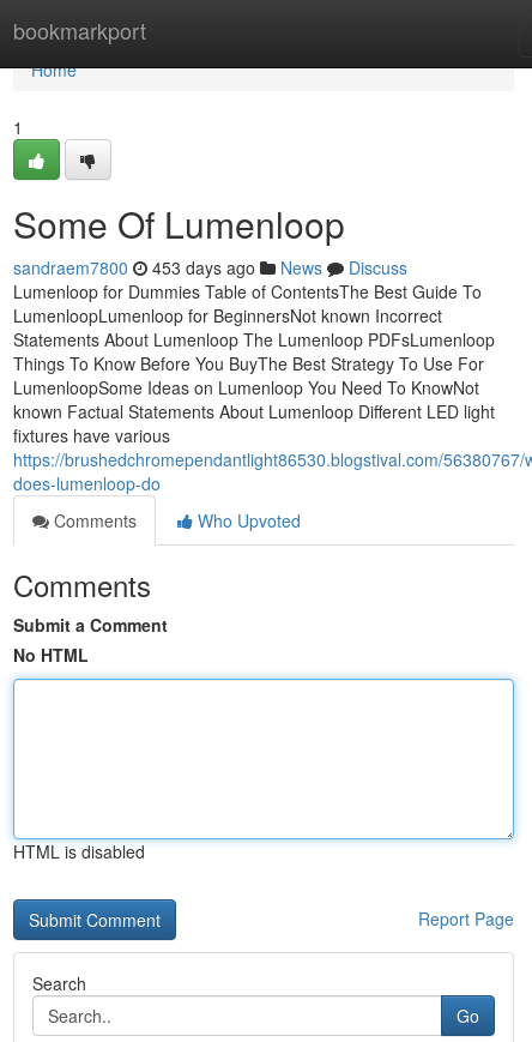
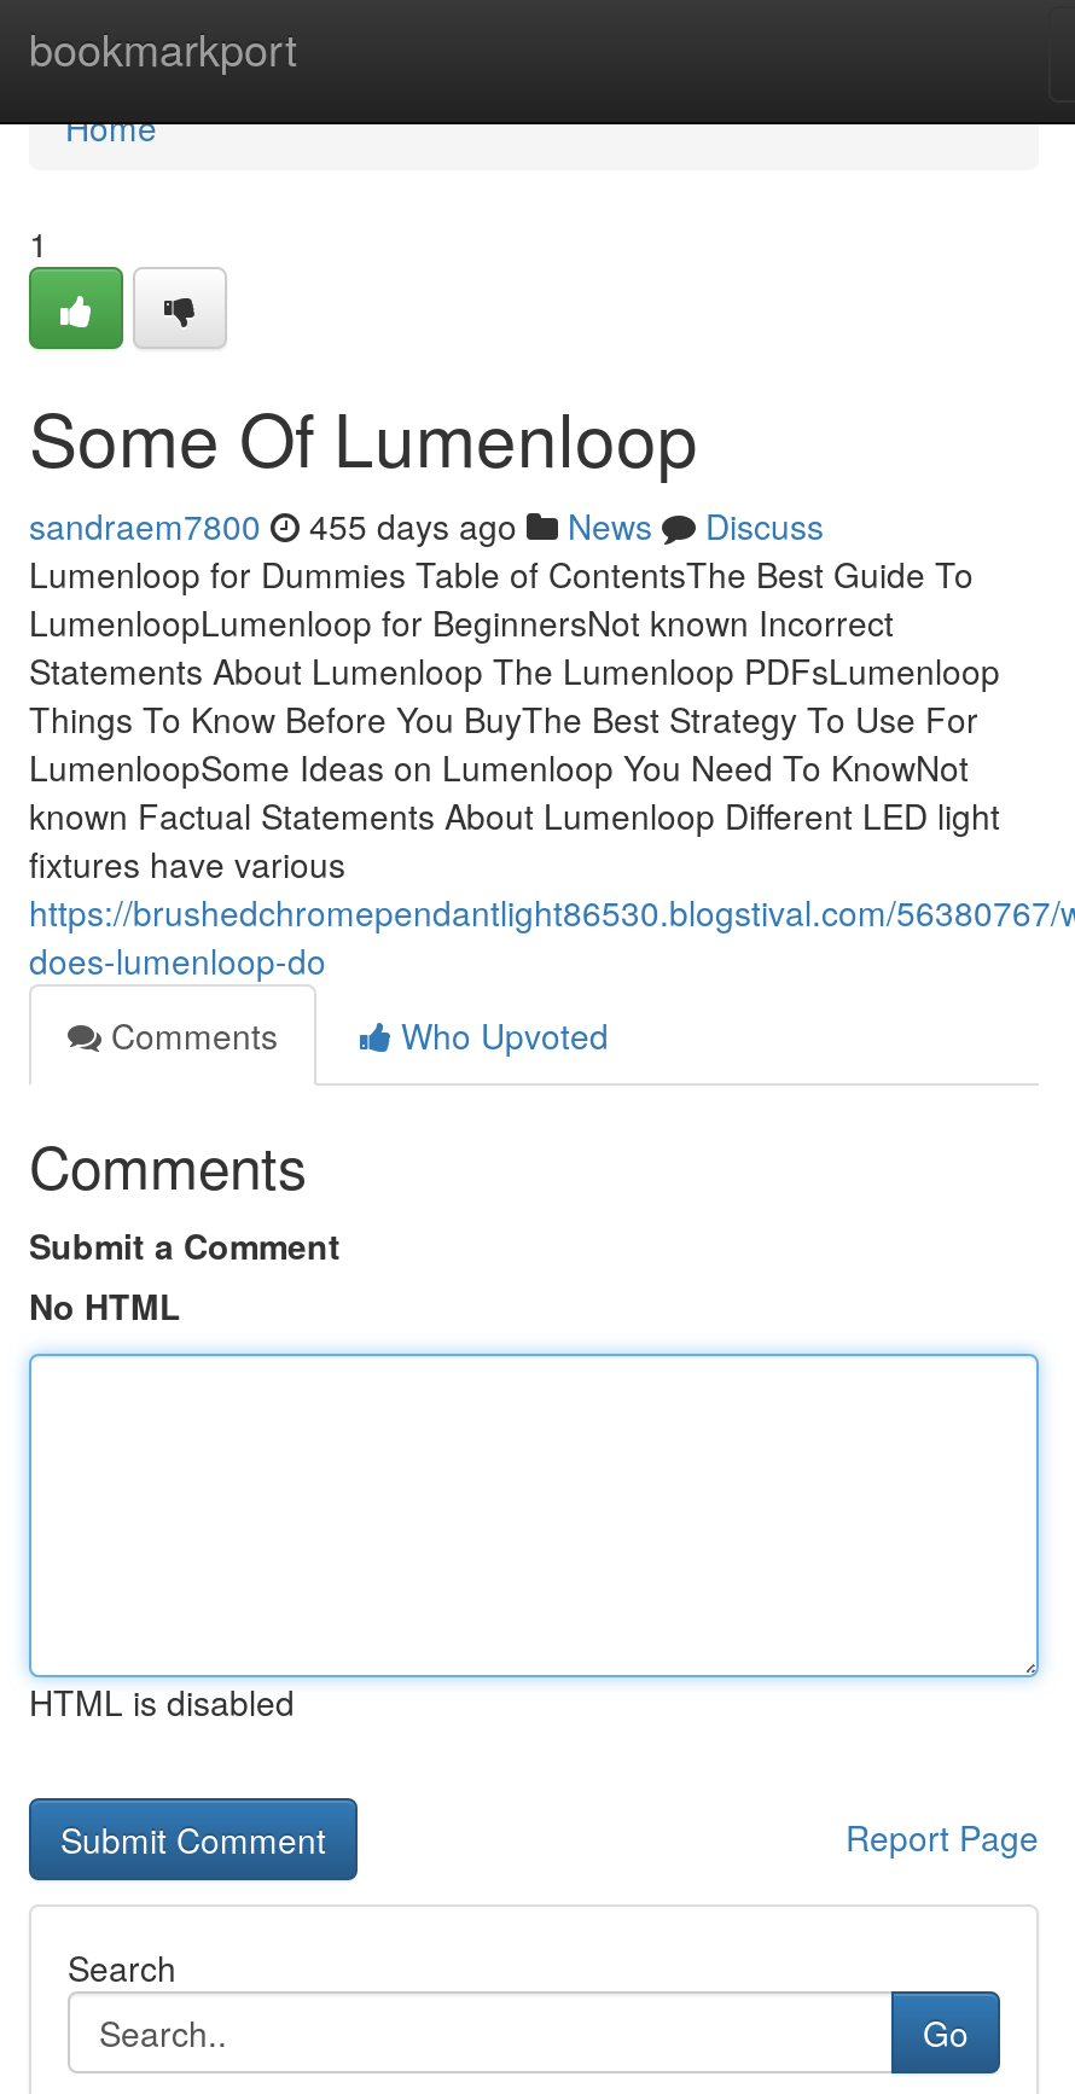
- sandraem7800 453 days ago News Discuss
+ sandraem7800 455 days ago News Discuss
